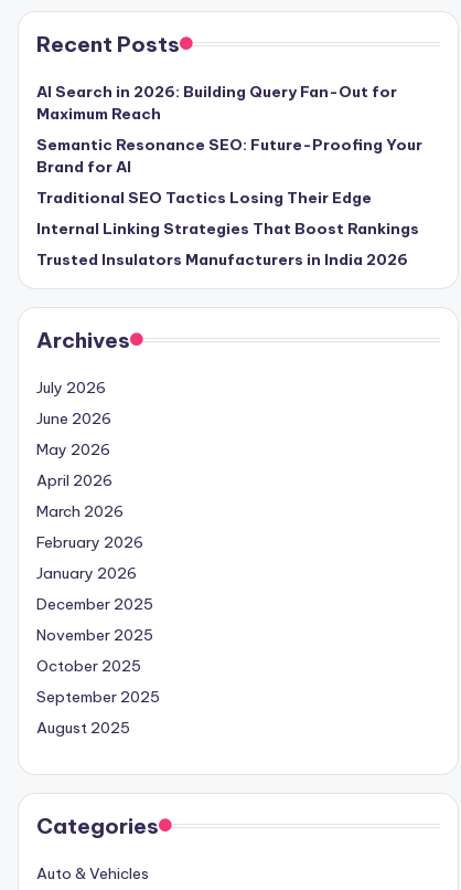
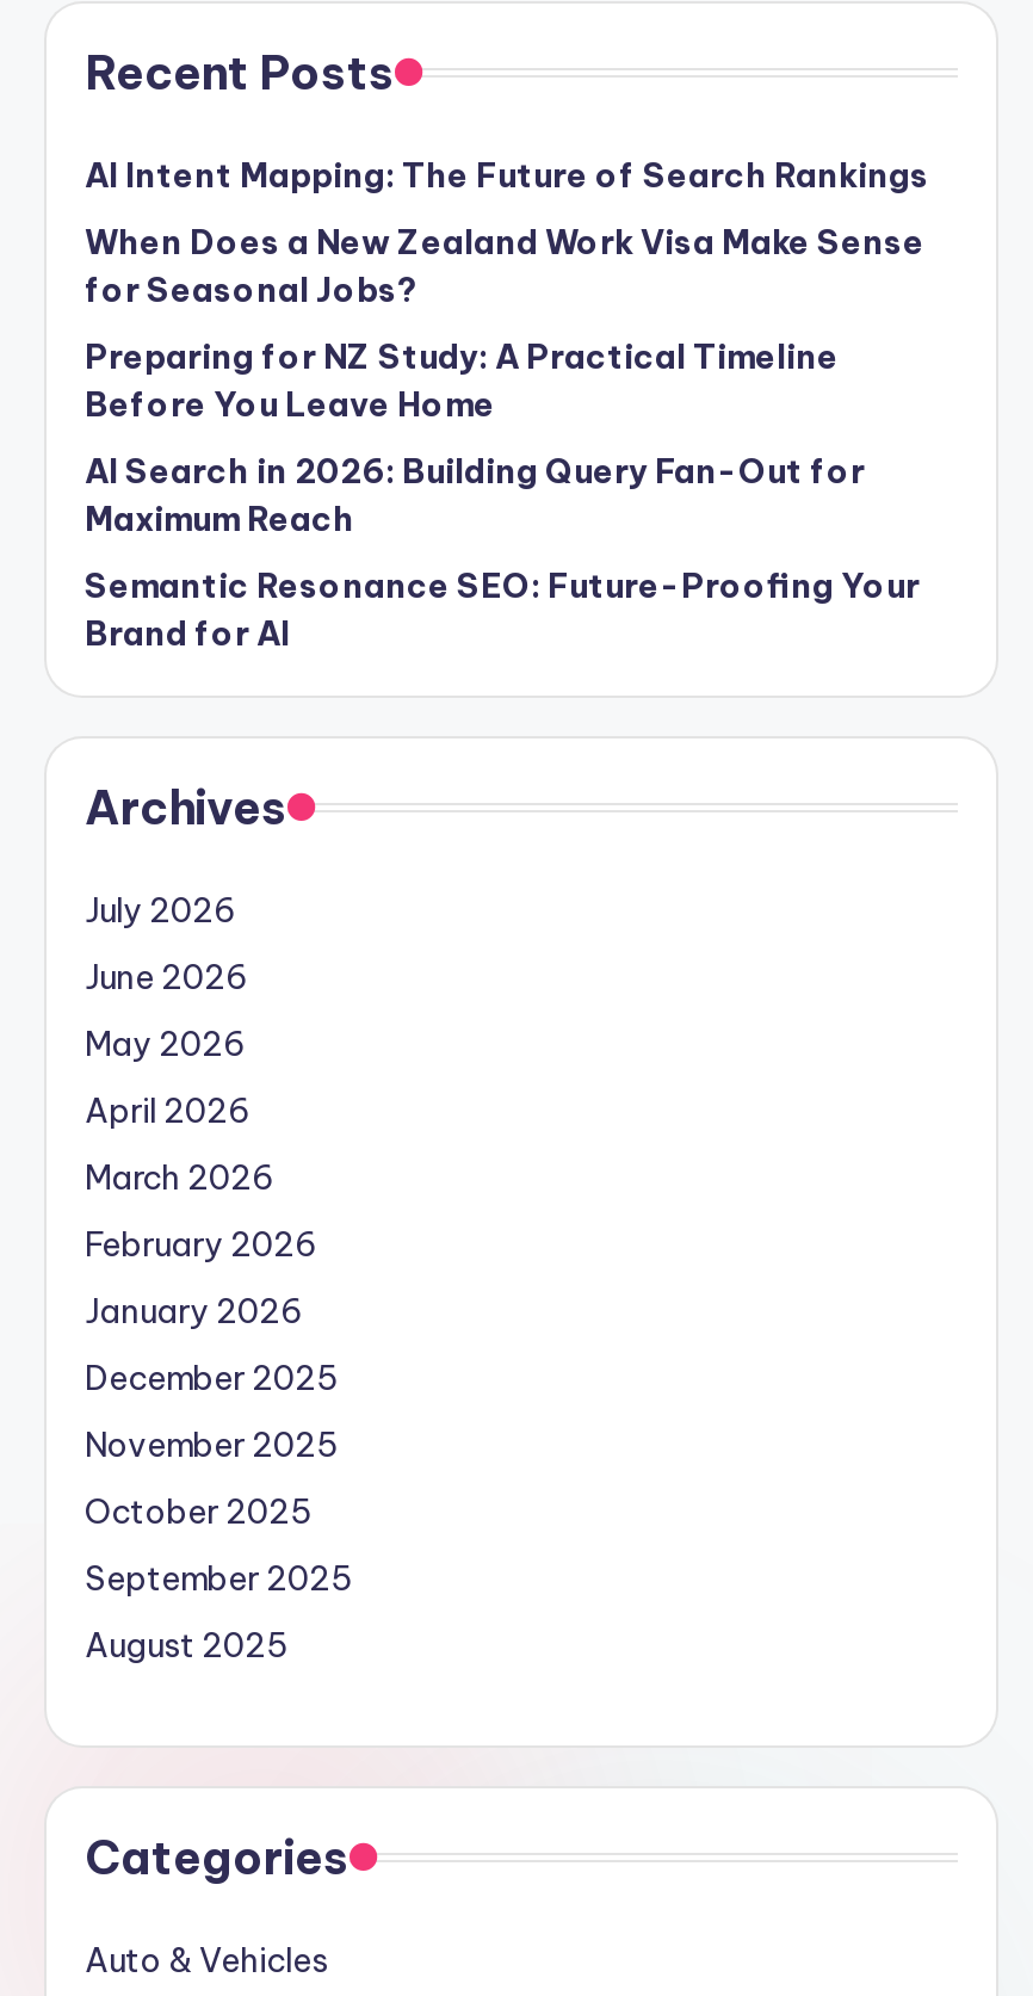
+ AI Intent Mapping: The Future of Search Rankings
+ When Does a New Zealand Work Visa Make Sense
+ for Seasonal Jobs?
+ Preparing for NZ Study: A Practical Timeline
+ Before You Leave Home

moved down: AI Search in 2026: Building Query Fan-Out for | Maximum Reach | Semantic Resonance SEO: Future-Proofing Your | Brand for AI

- Traditional SEO Tactics Losing Their Edge
- Internal Linking Strategies That Boost Rankings
- Trusted Insulators Manufacturers in India 2026
